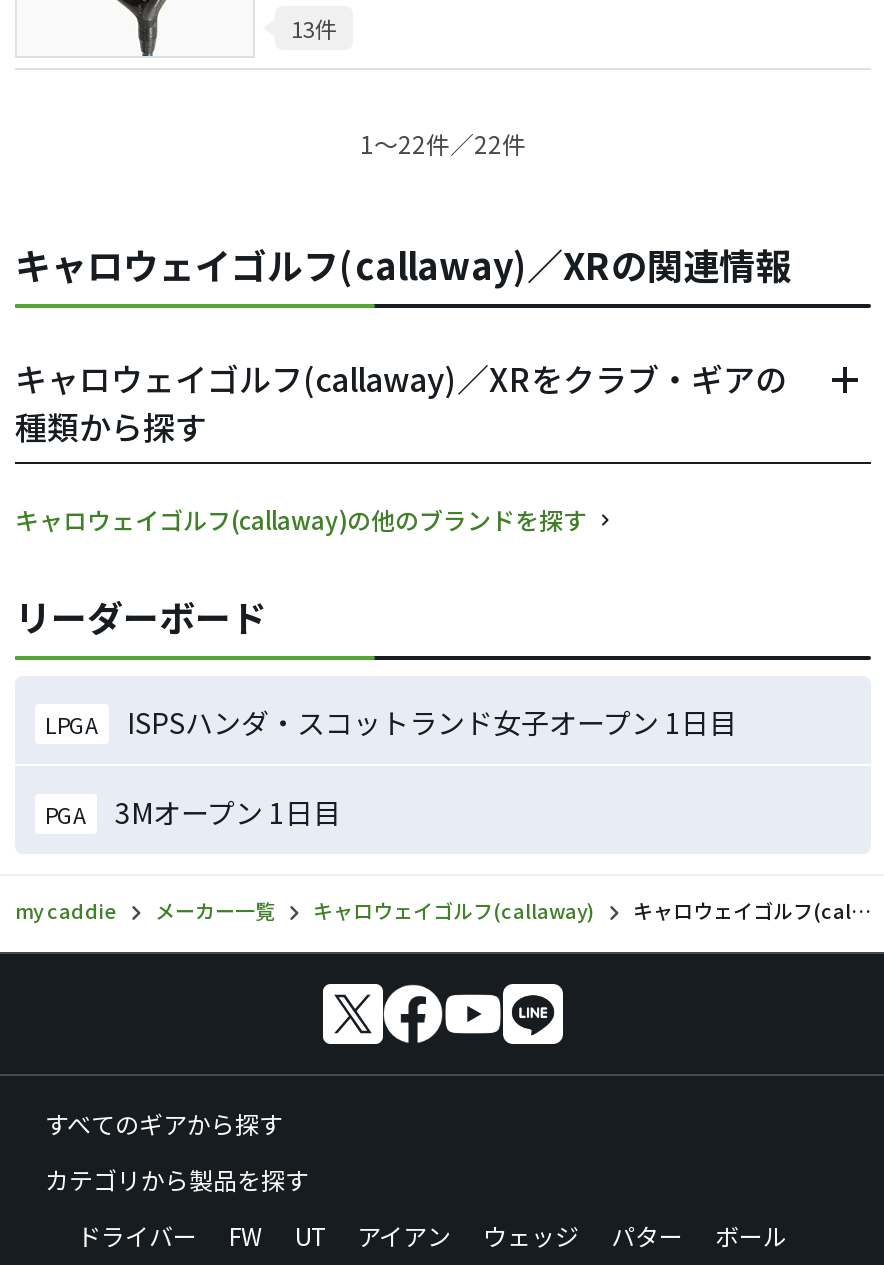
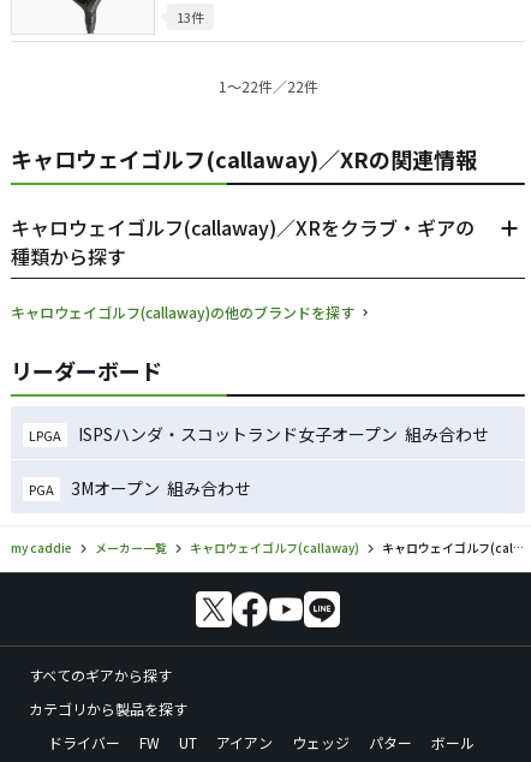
- ISPSハンダ・スコットランド女子オープン 1日目
+ ISPSハンダ・スコットランド女子オープン 組み合わせ

- 3Mオープン 1日目
+ 3Mオープン 組み合わせ
